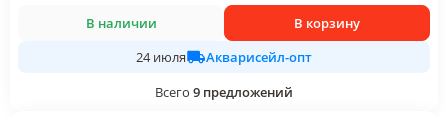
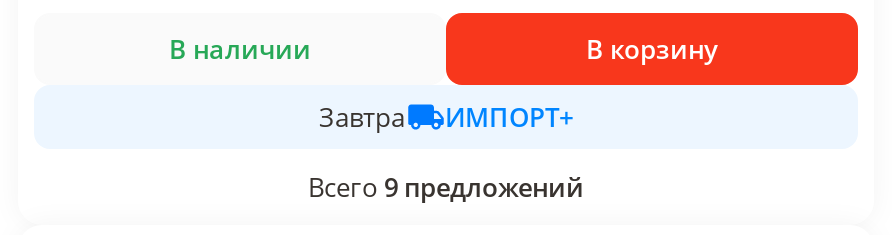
- 24 июля
- Акварисейл-опт
+ Завтра
+ ИМПОРТ+
